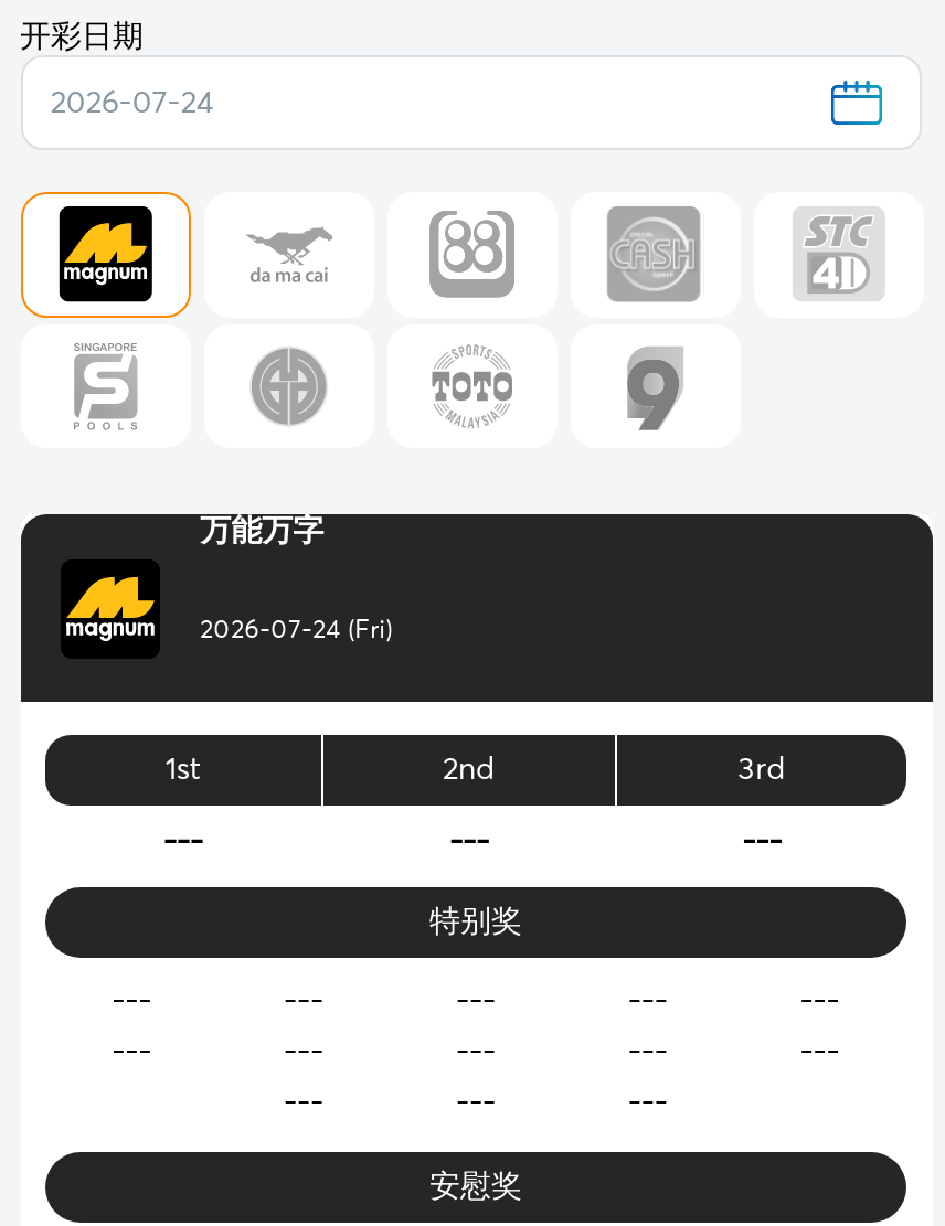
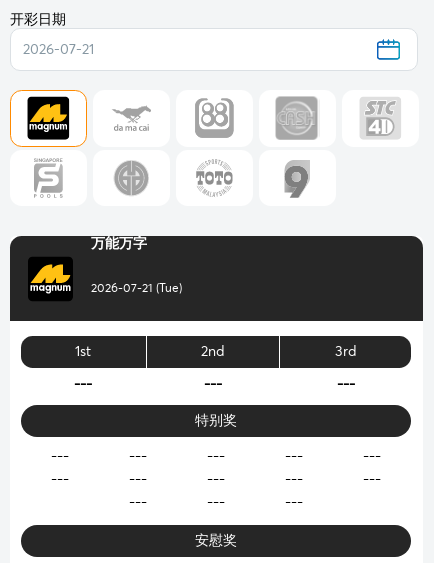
- 2026-07-24
+ 2026-07-21

- 2026-07-24 (Fri)
+ 2026-07-21 (Tue)
